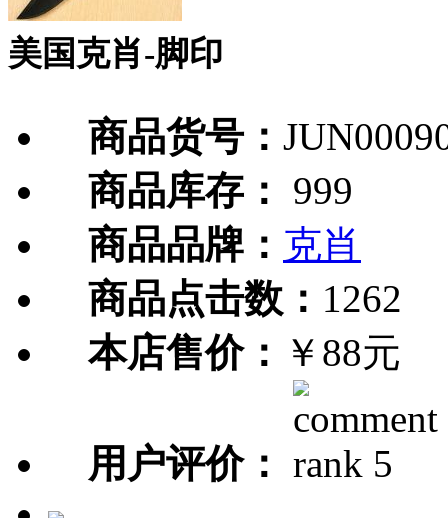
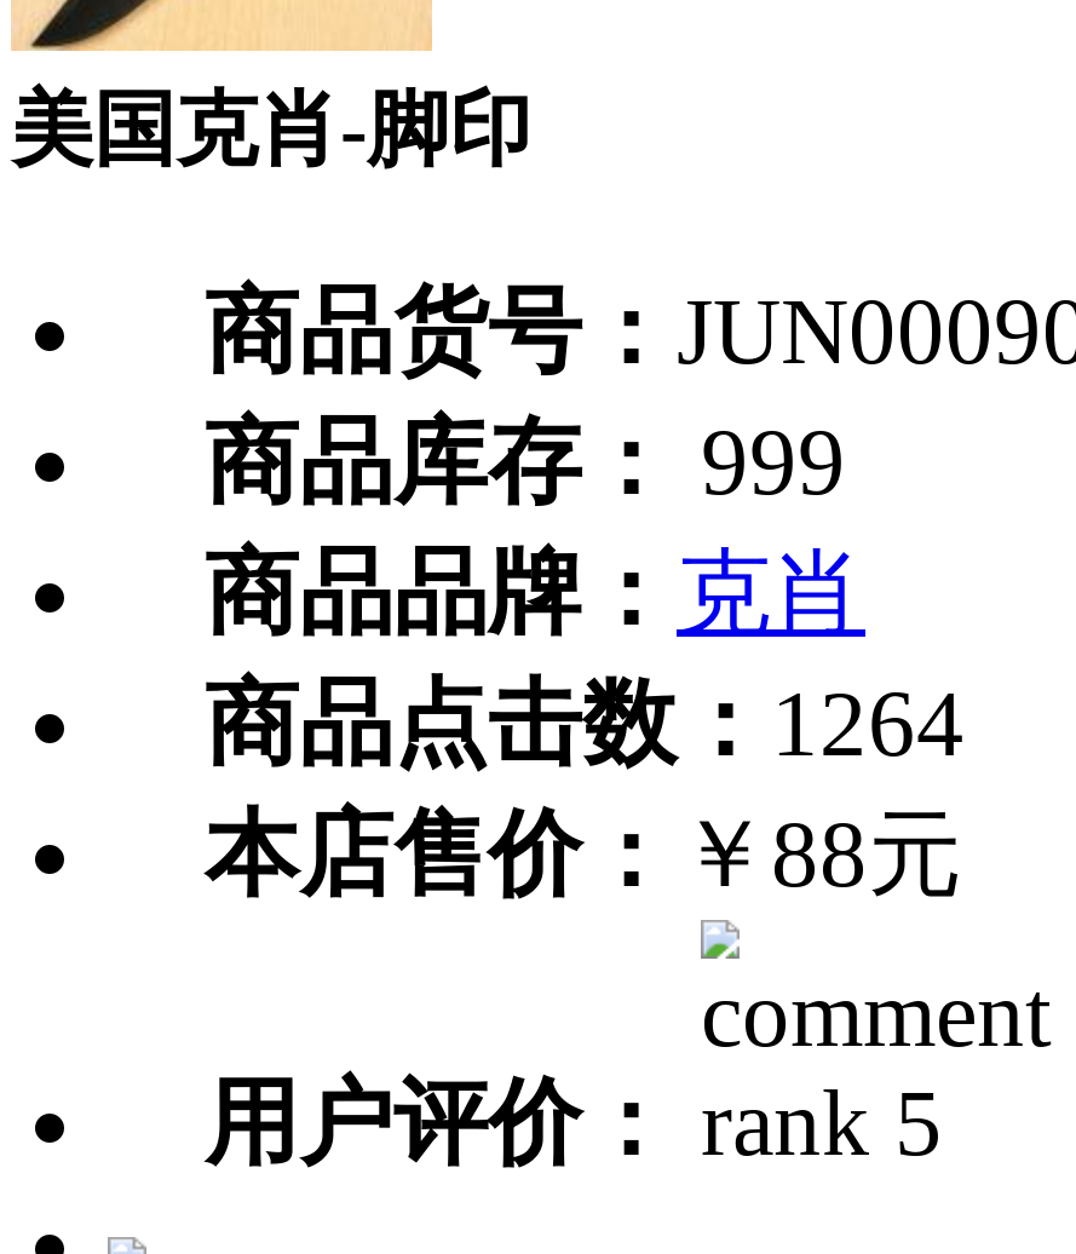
- 商品点击数：1262
+ 商品点击数：1264
